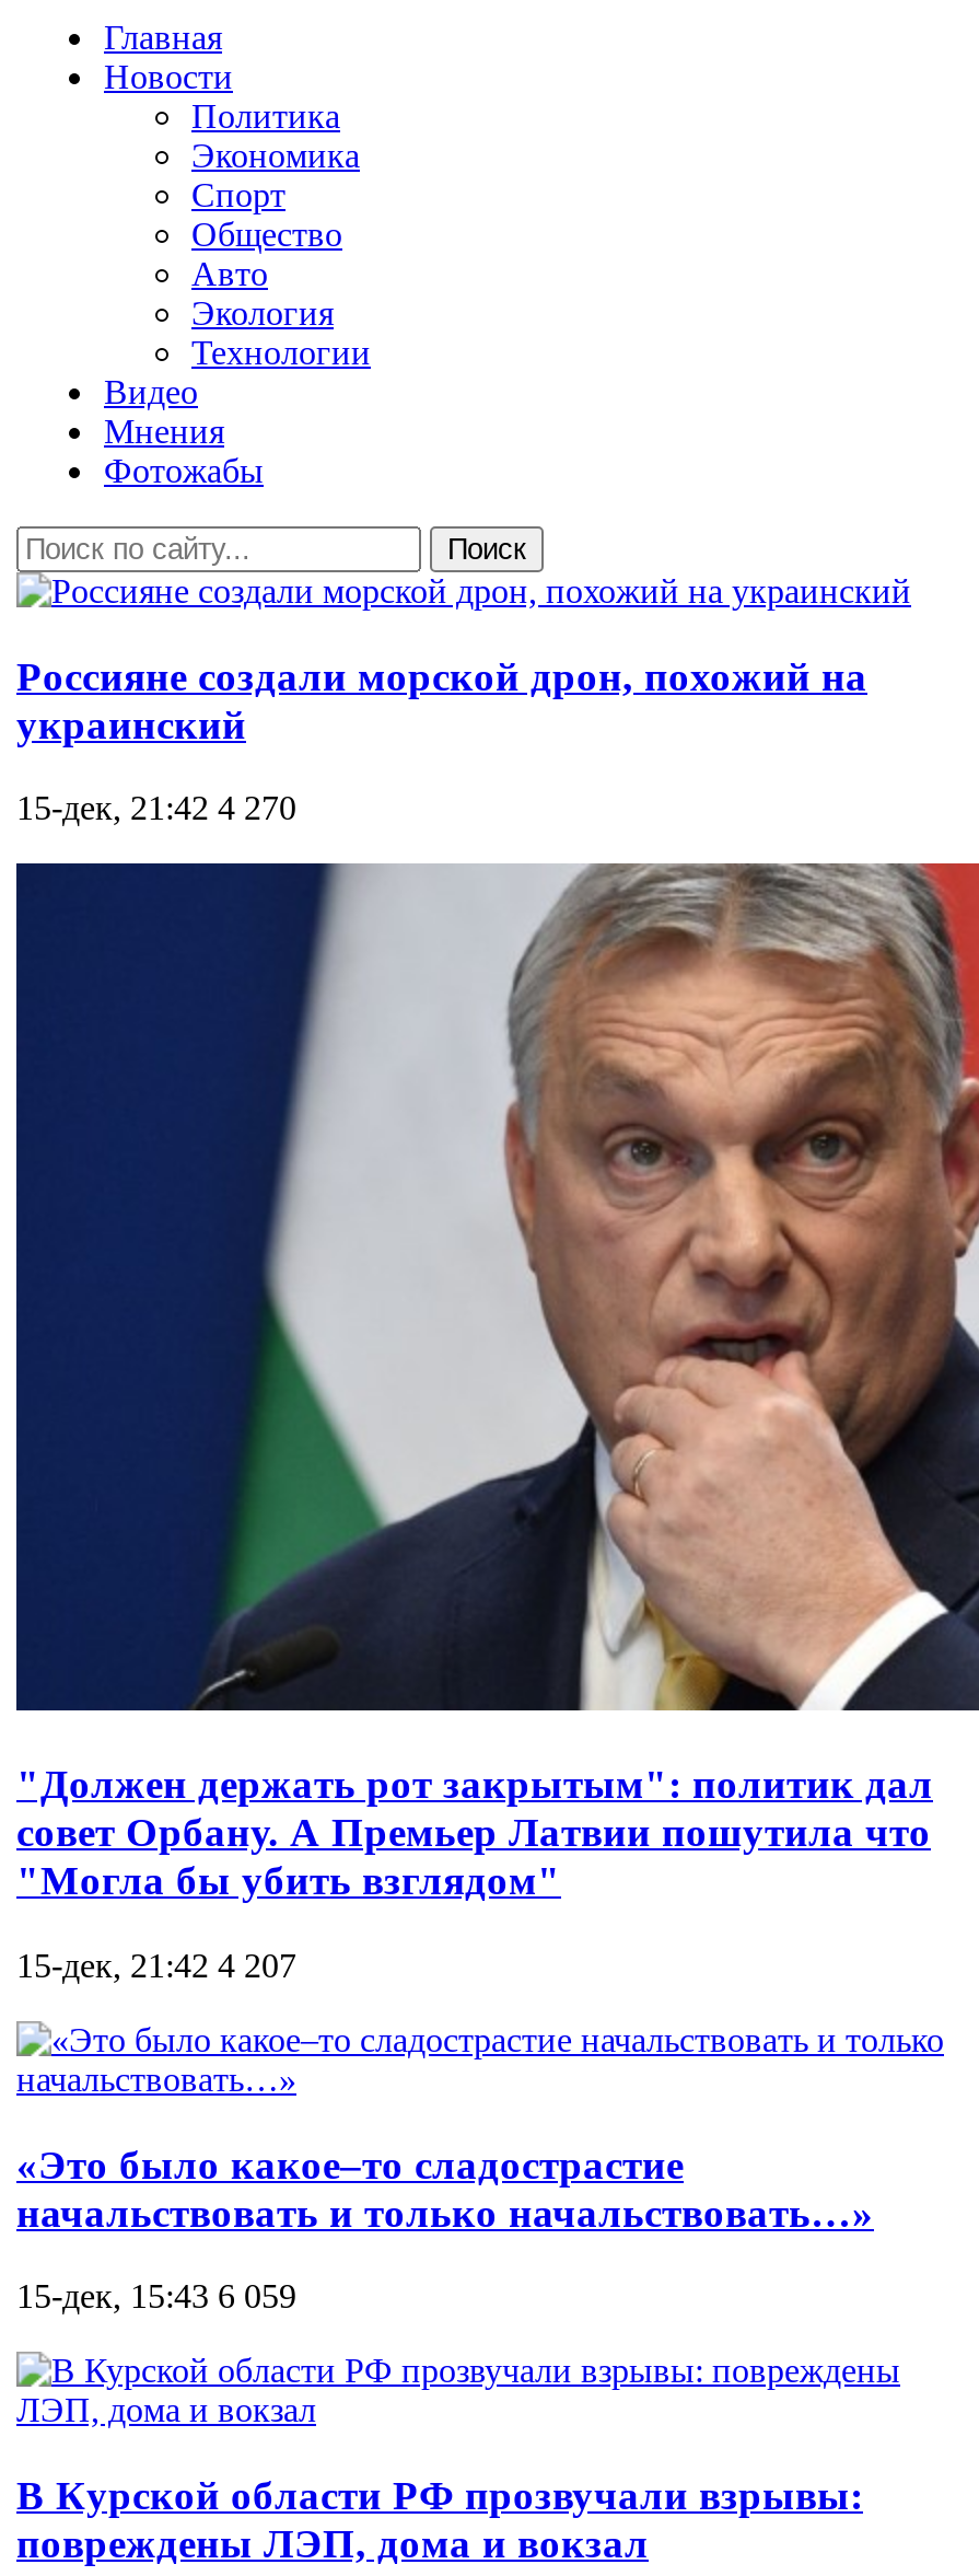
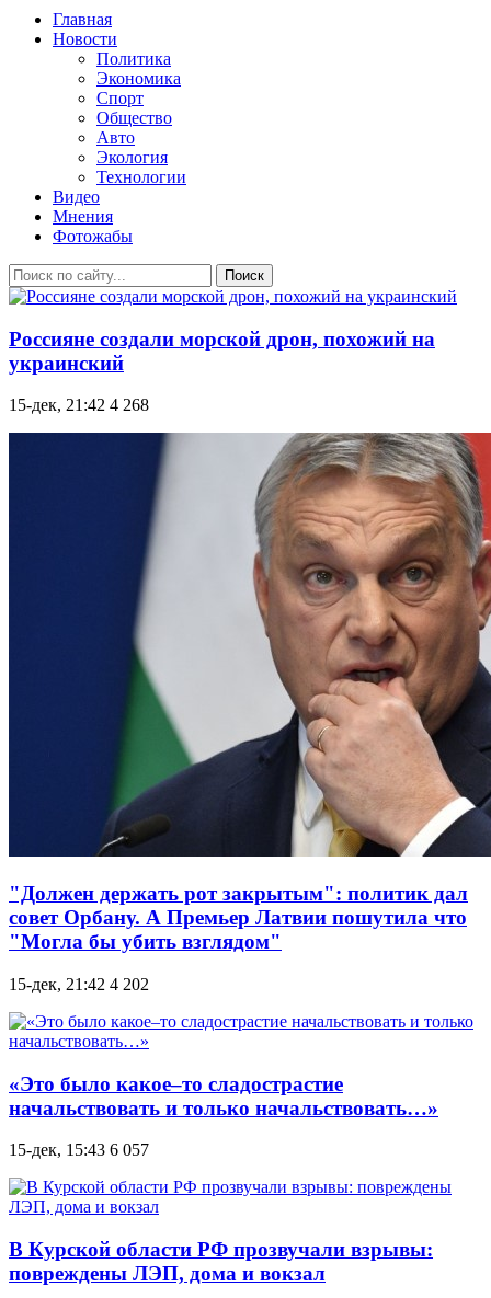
- 15-дек, 21:42 4 270
+ 15-дек, 21:42 4 268

- 15-дек, 21:42 4 207
+ 15-дек, 21:42 4 202

- 15-дек, 15:43 6 059
+ 15-дек, 15:43 6 057
